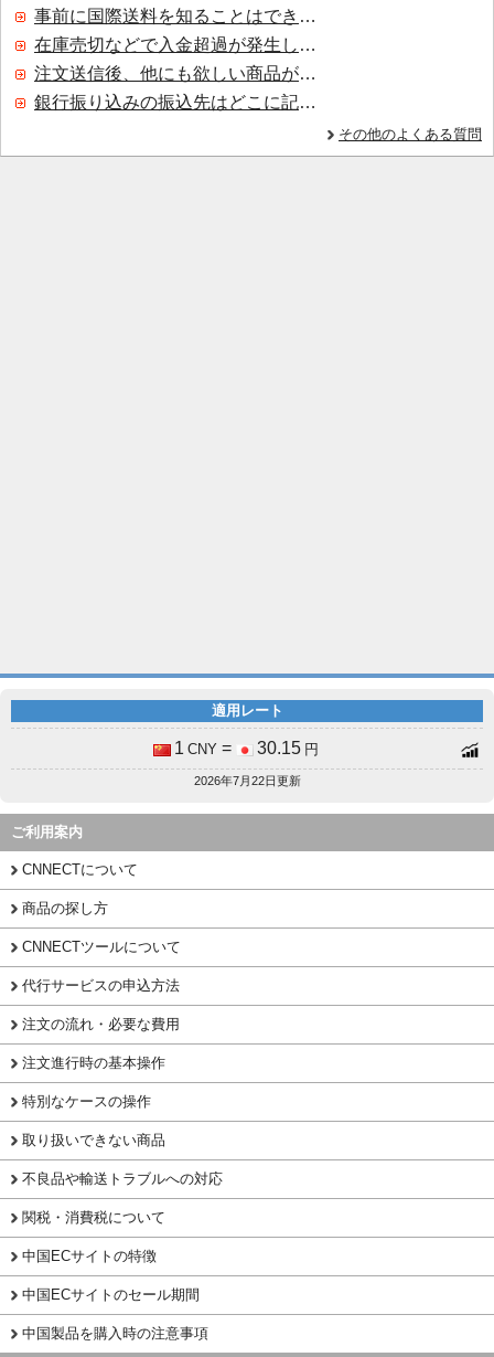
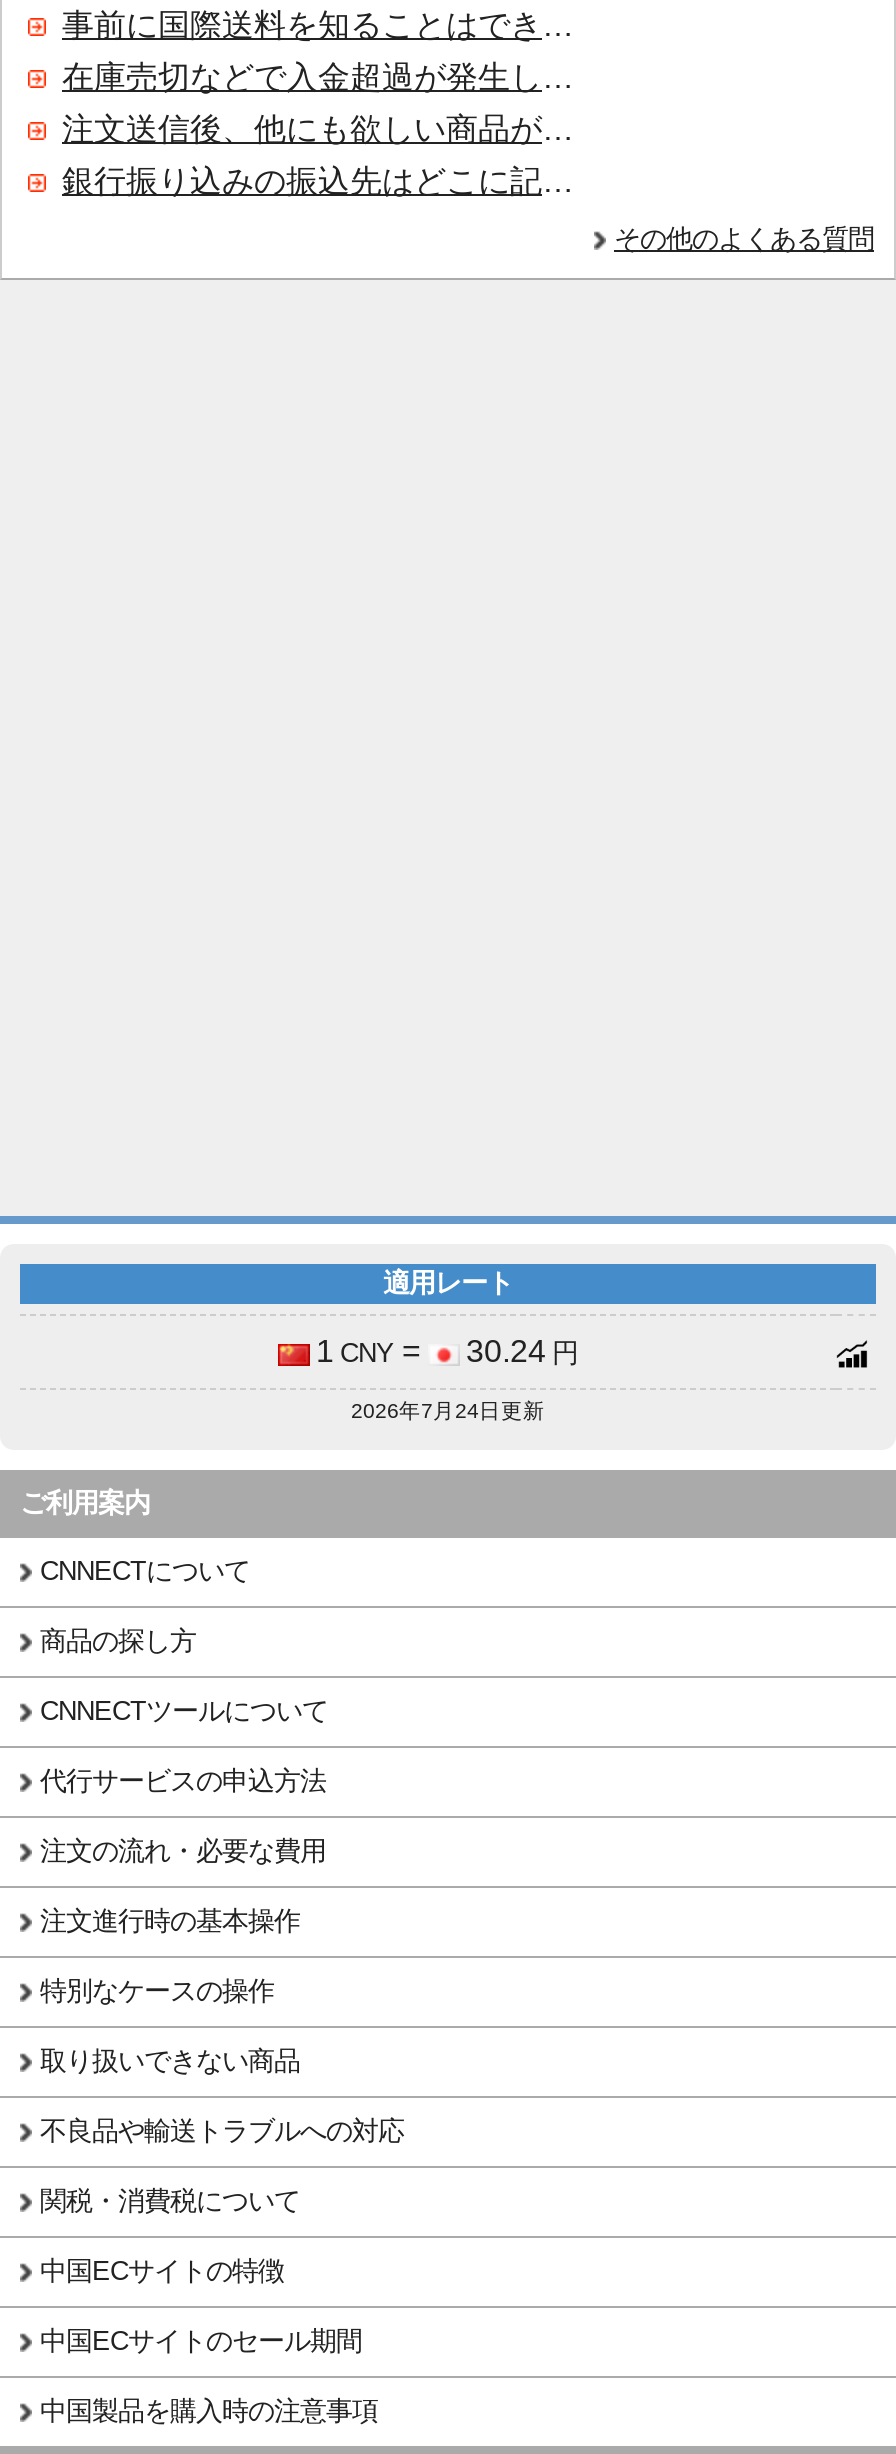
- 1 CNY = 30.15 円
+ 1 CNY = 30.24 円

- 2026年7月22日更新
+ 2026年7月24日更新
